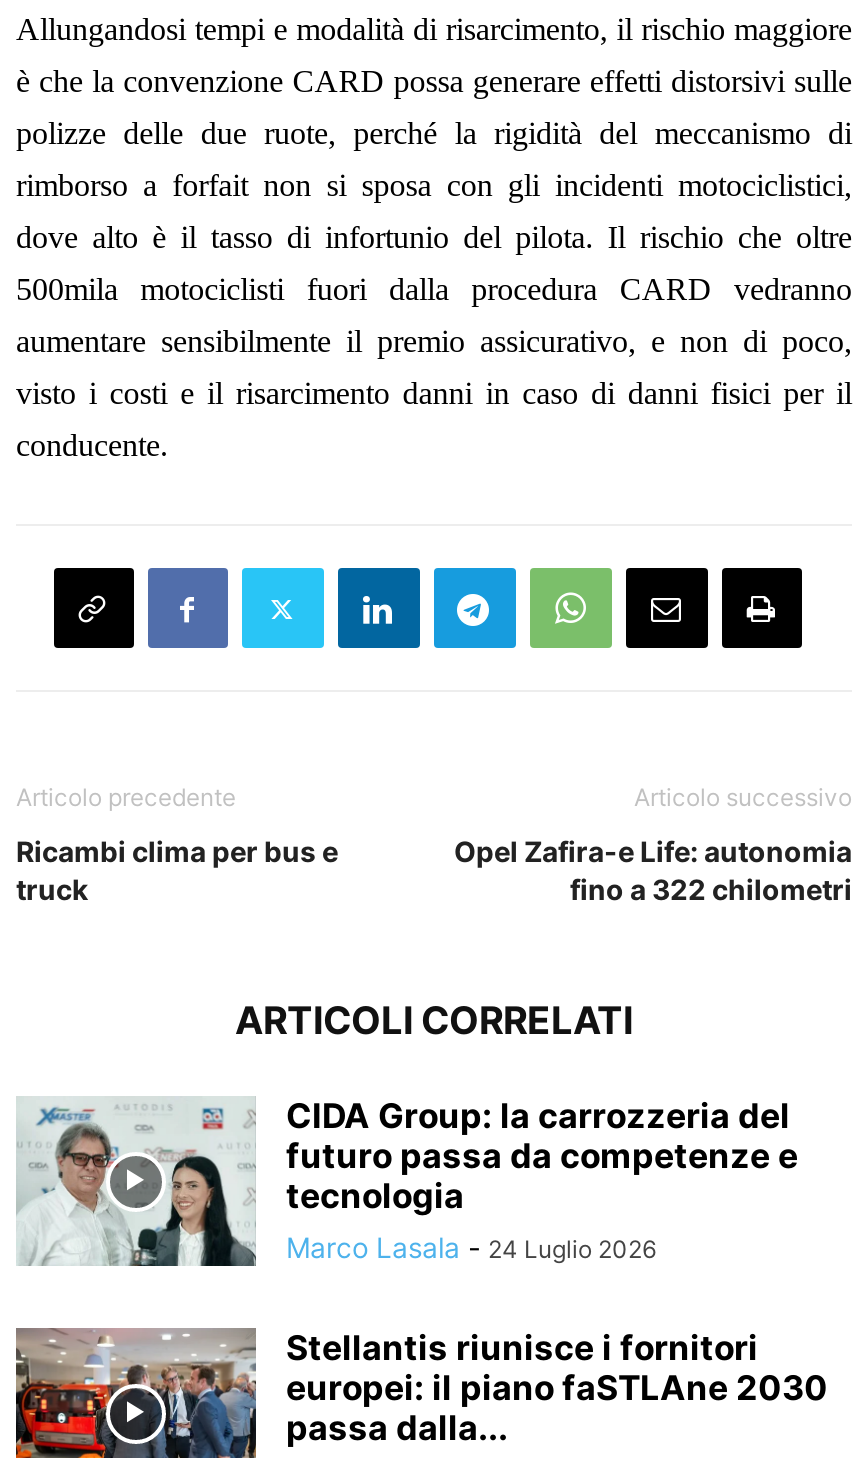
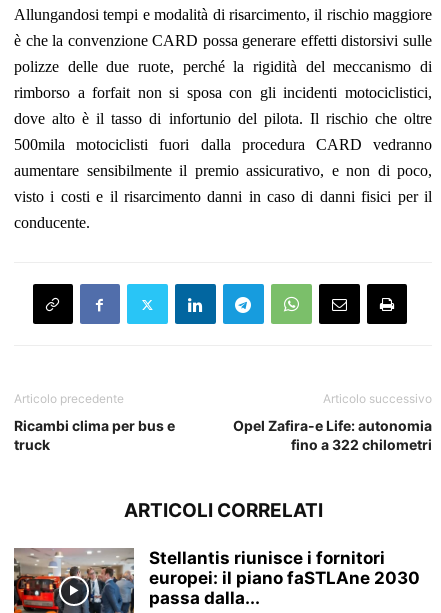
- [image]
- CIDA Group: la carrozzeria del
- futuro passa da competenze e
- tecnologia
- Marco Lasala - 24 Luglio 2026
